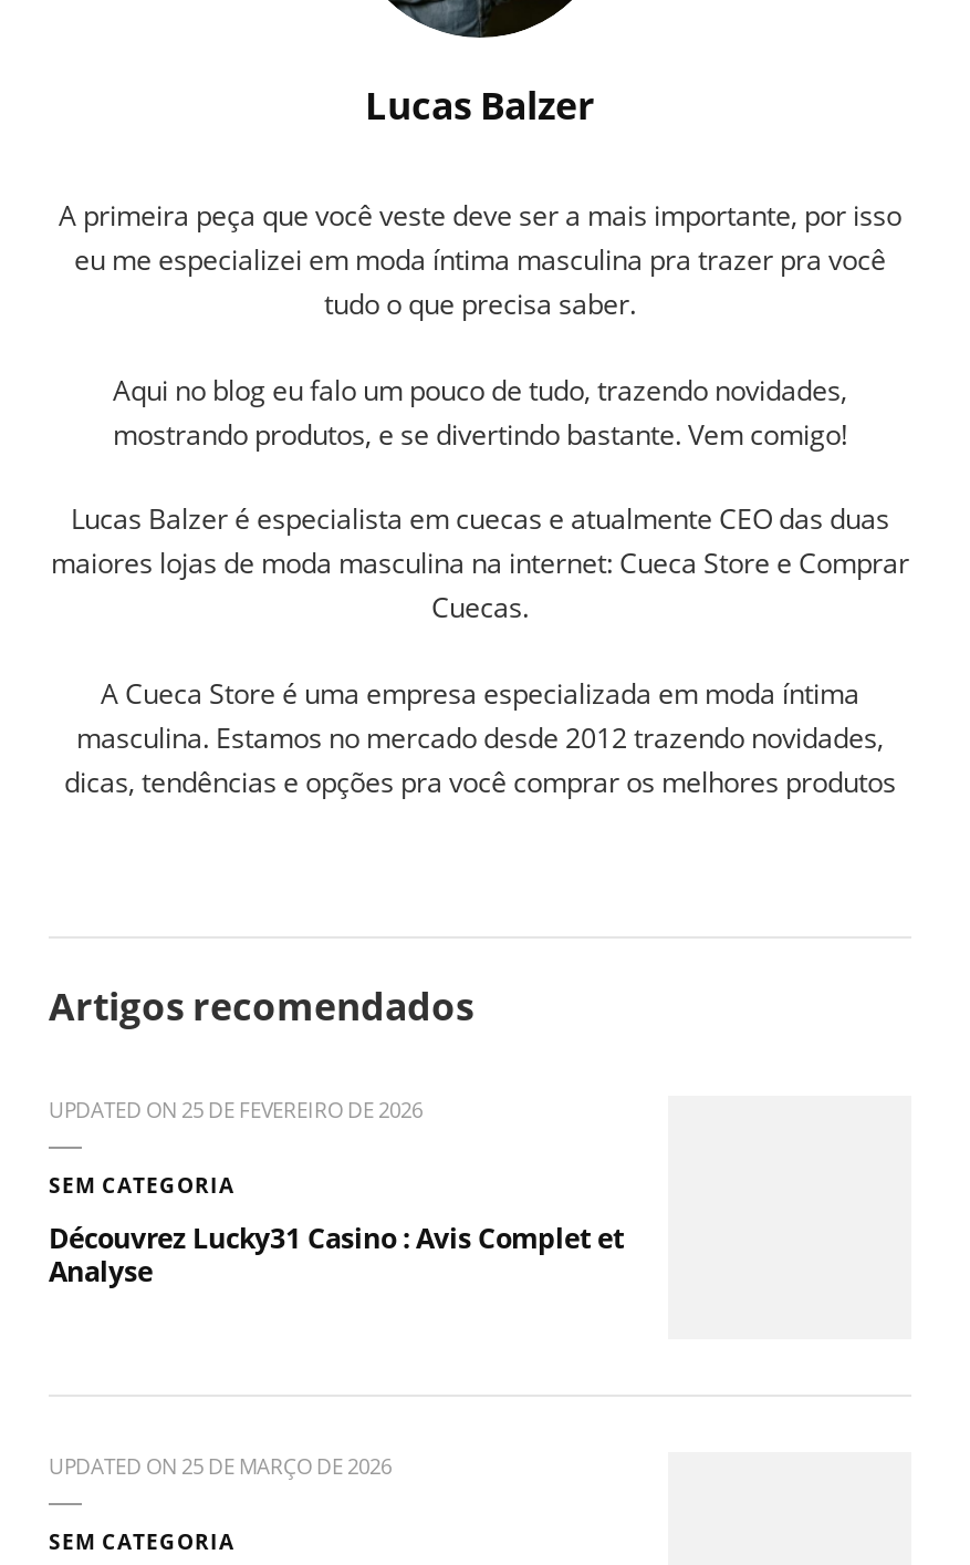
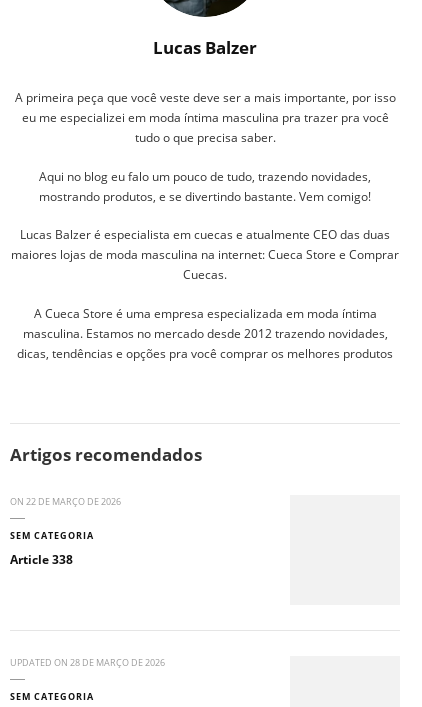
- UPDATED ON 25 DE FEVEREIRO DE 2026
+ ON 22 DE MARÇO DE 2026

- Découvrez Lucky31 Casino : Avis Complet et
- Analyse
+ Article 338

- UPDATED ON 25 DE MARÇO DE 2026
+ UPDATED ON 28 DE MARÇO DE 2026
